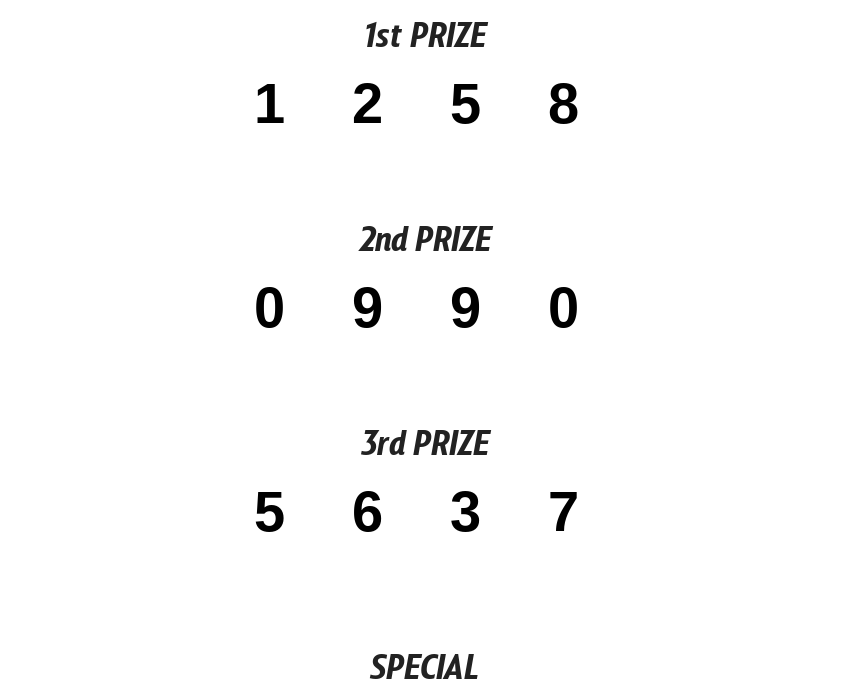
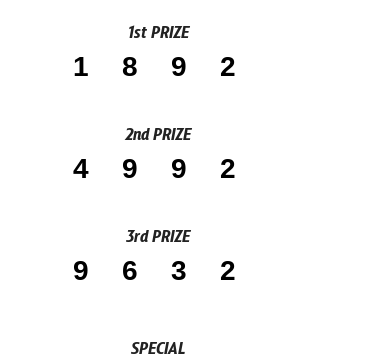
- 1258
+ 1892

- 0990
+ 4992

- 5637
+ 9632
